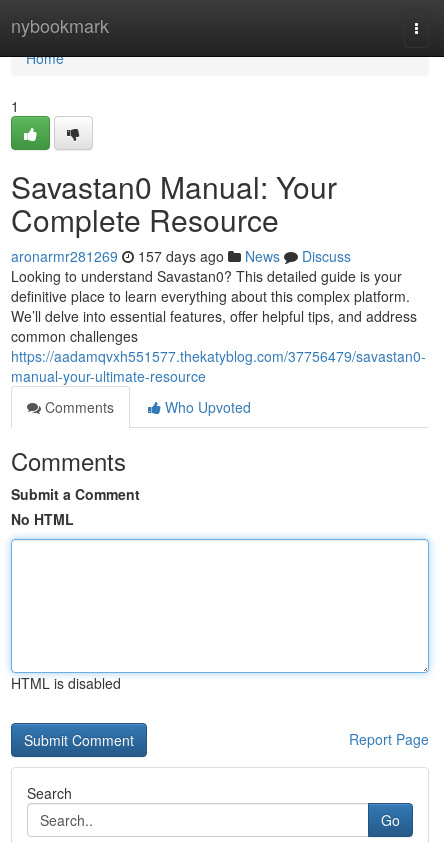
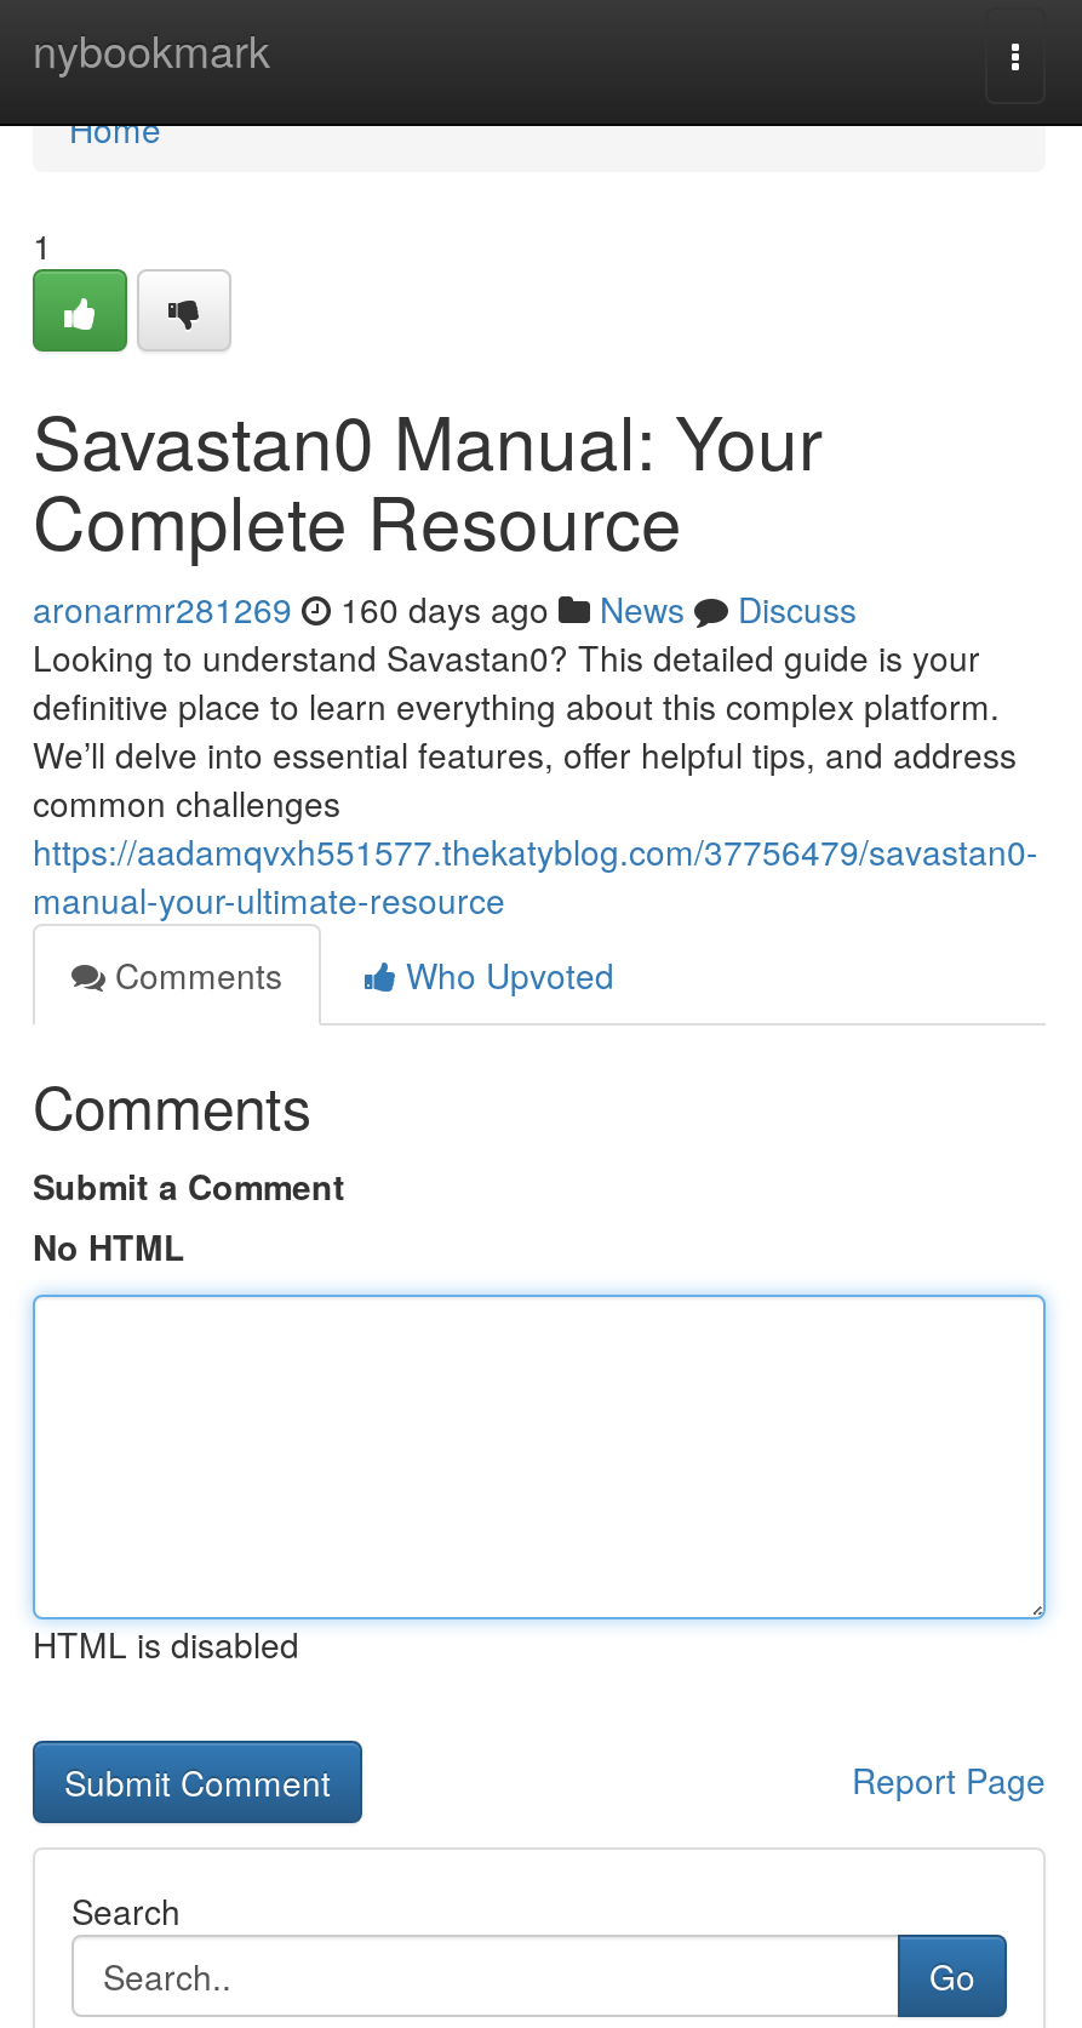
- aronarmr281269 157 days ago News Discuss
+ aronarmr281269 160 days ago News Discuss
